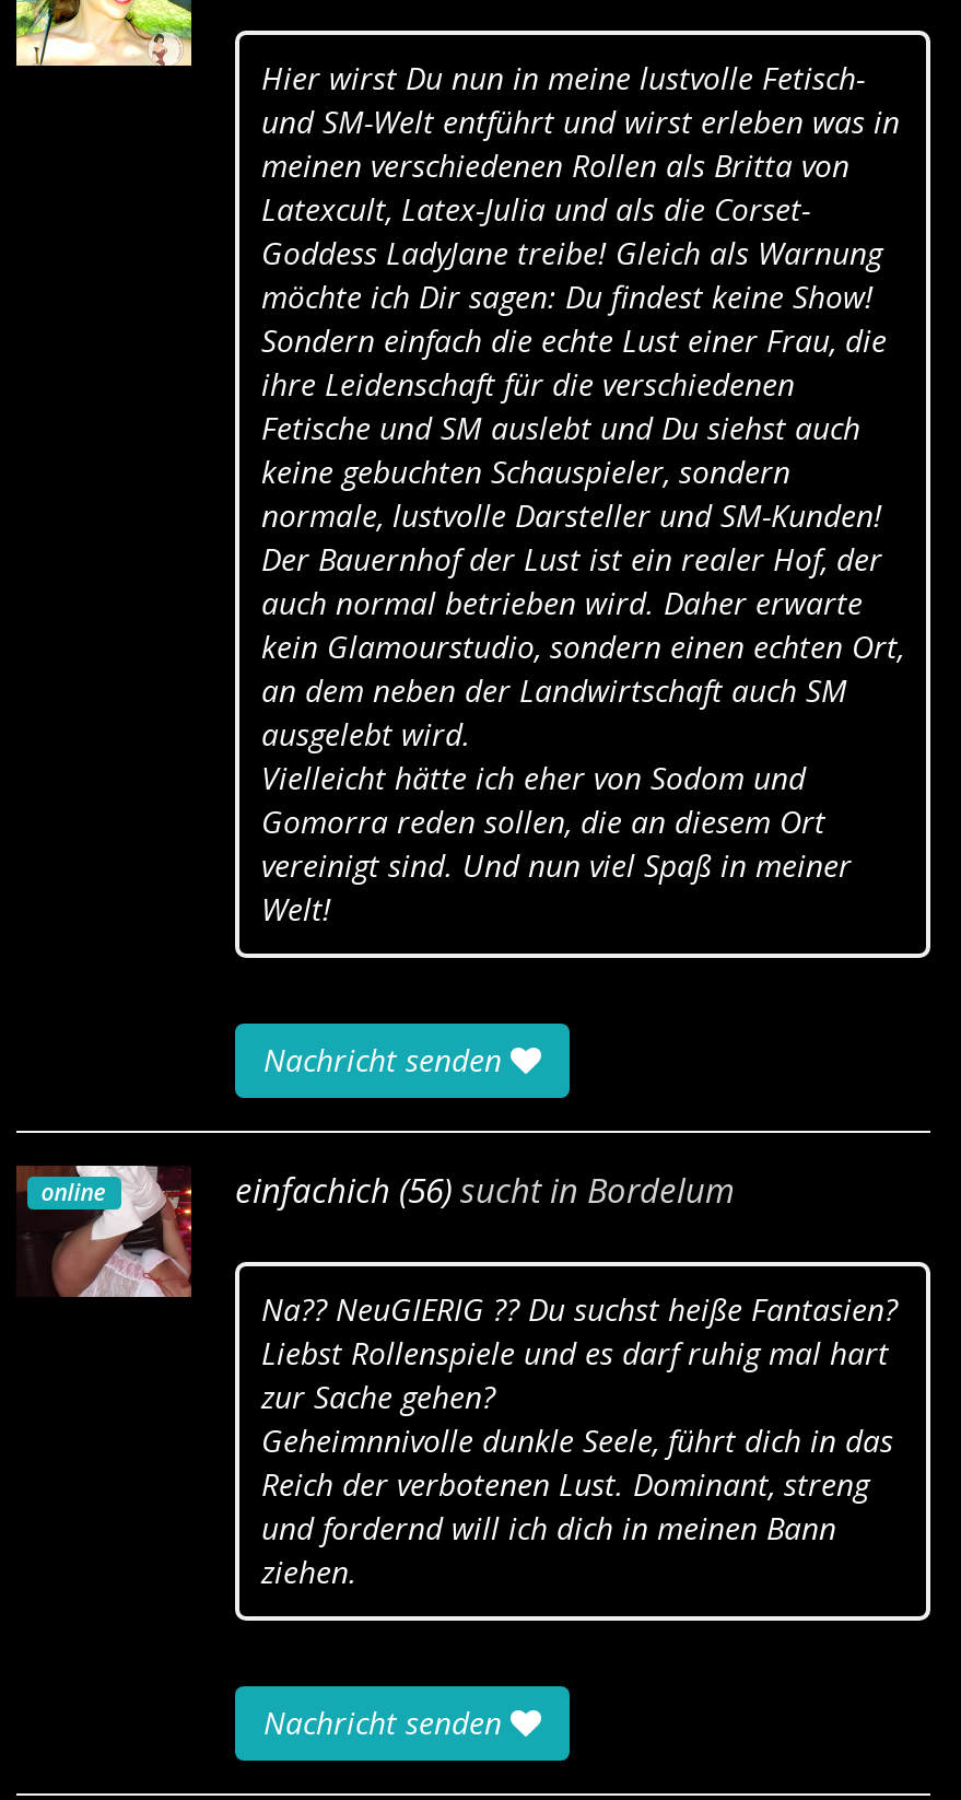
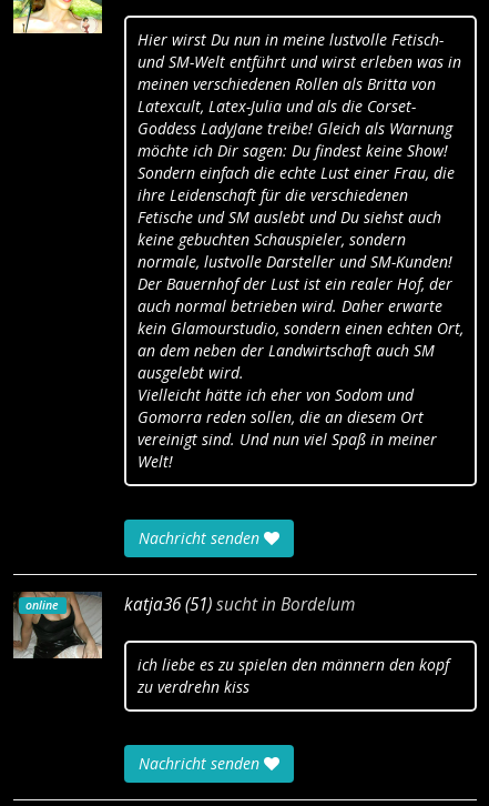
- [image]
- einfachich (56) sucht in Bordelum
+ [image]
+ katja36 (51) sucht in Bordelum

- Na?? NeuGIERIG ?? Du suchst heiße Fantasien?
- Liebst Rollenspiele und es darf ruhig mal hart
- zur Sache gehen?
- Geheimnnivolle dunkle Seele, führt dich in das
- Reich der verbotenen Lust. Dominant, streng
- und fordernd will ich dich in meinen Bann
- ziehen.
+ ich liebe es zu spielen den männern den kopf
+ zu verdrehn kiss
